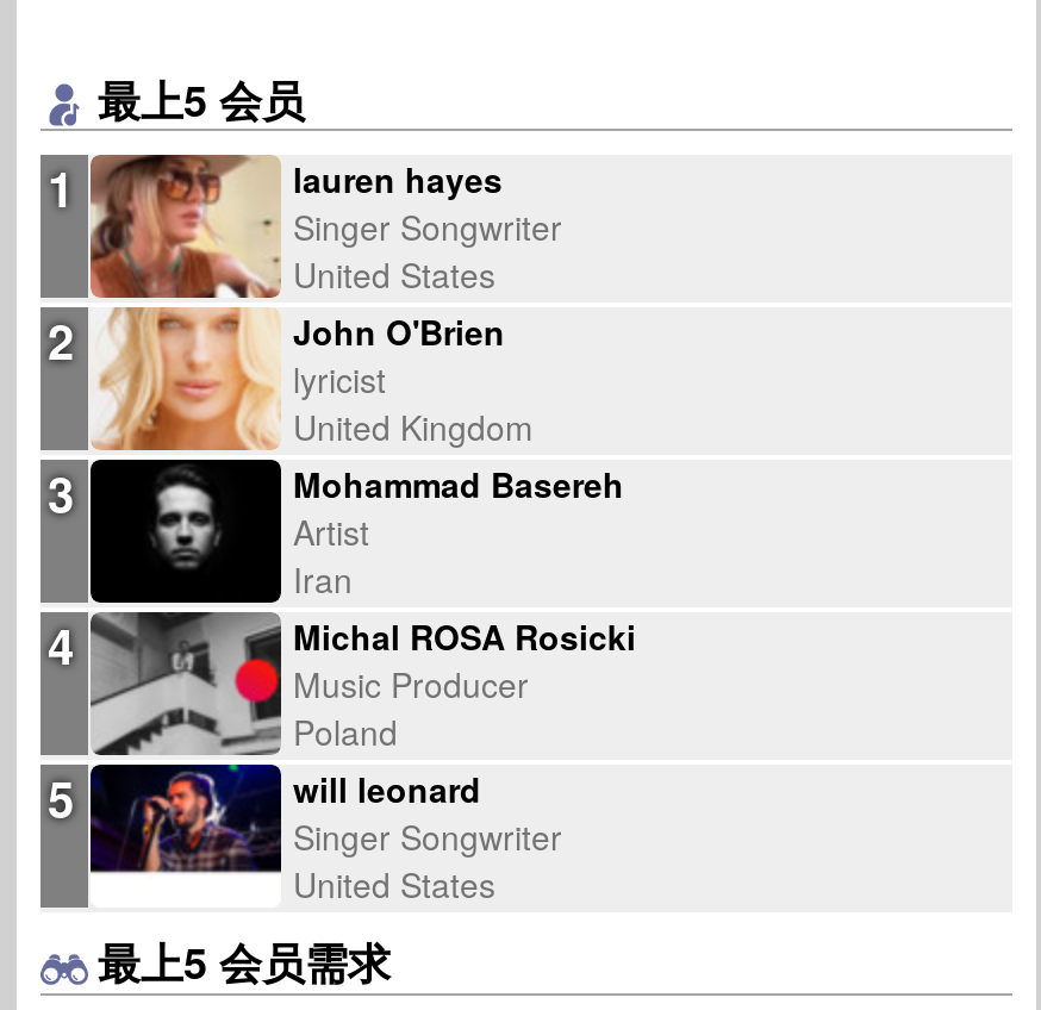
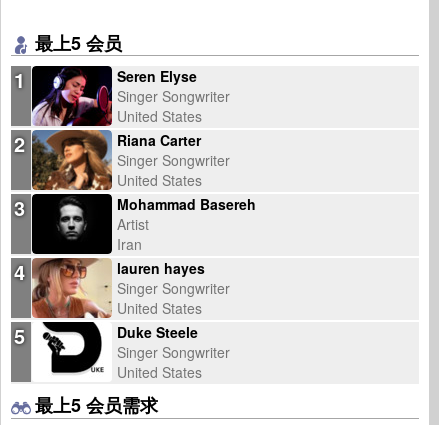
- [image]
- lauren hayes
+ [image]
+ Seren Elyse

- John O'Brien
- lyricist
- United Kingdom
+ Riana Carter
+ Singer Songwriter
+ United States

- [image]
- Michal ROSA Rosicki
- Music Producer
- Poland
+ [image]
+ lauren hayes
+ Singer Songwriter
+ United States

- will leonard
+ Duke Steele
